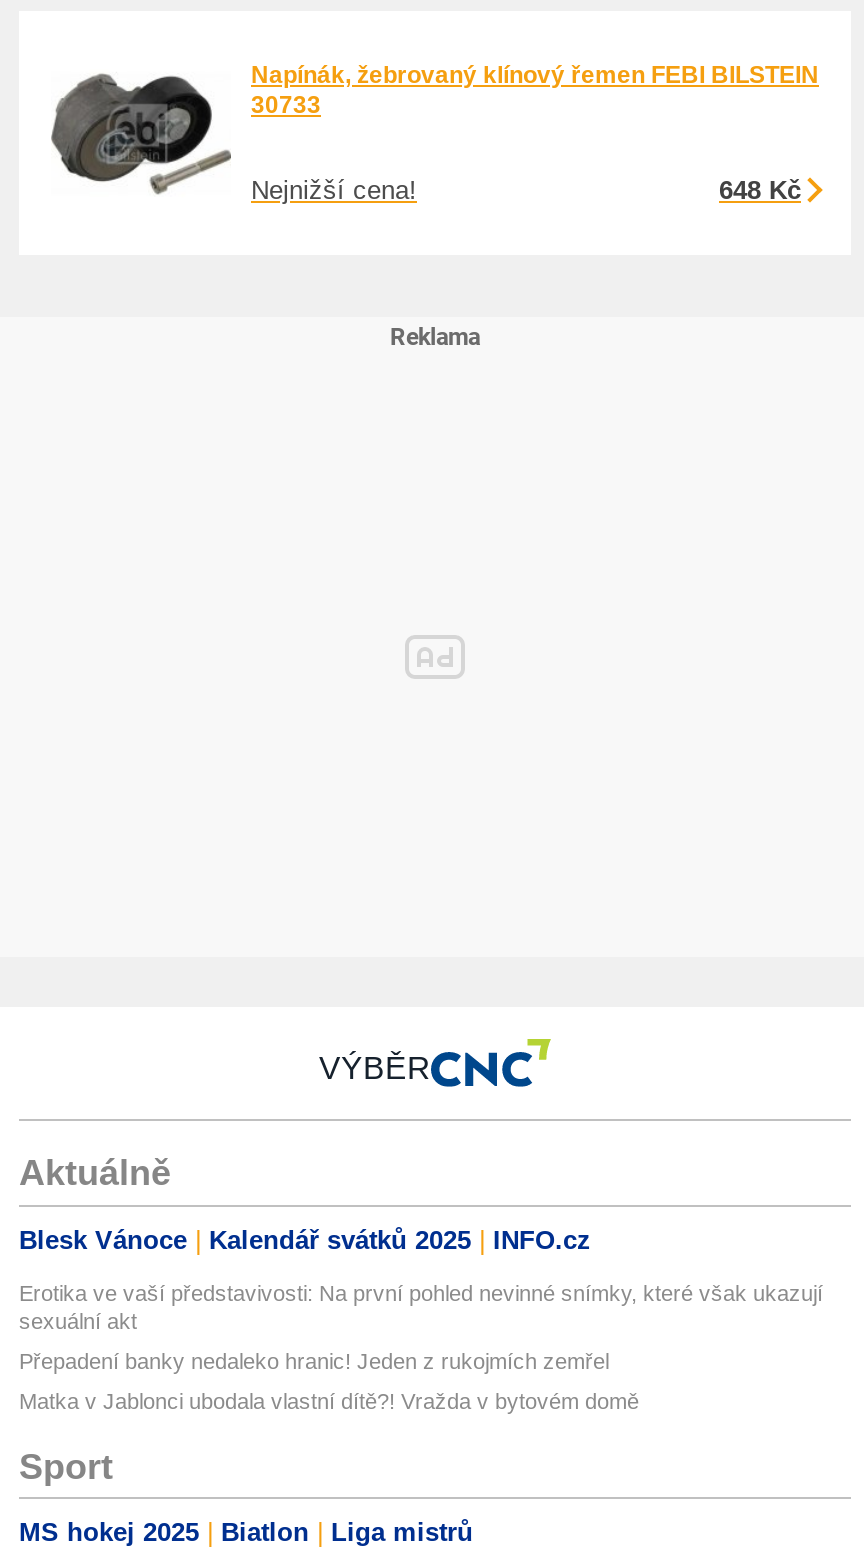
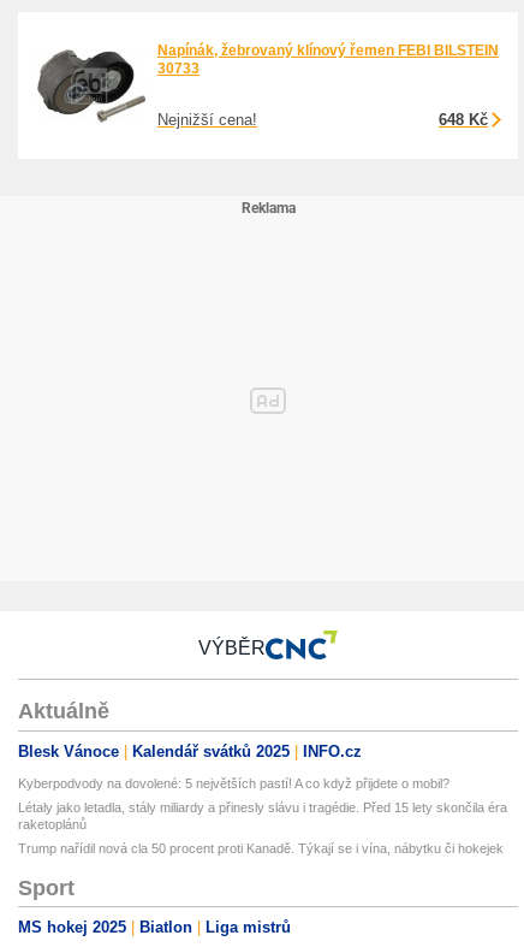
- Erotika ve vaší představivosti: Na první pohled nevinné snímky, které však ukazují
- sexuální akt
+ Kyberpodvody na dovolené: 5 největších pastí! A co když přijdete o mobil?

- Přepadení banky nedaleko hranic! Jeden z rukojmích zemřel
+ Létaly jako letadla, stály miliardy a přinesly slávu i tragédie. Před 15 lety skončila éra
+ raketoplánů

- Matka v Jablonci ubodala vlastní dítě?! Vražda v bytovém domě
+ Trump nařídil nová cla 50 procent proti Kanadě. Týkají se i vína, nábytku či hokejek
